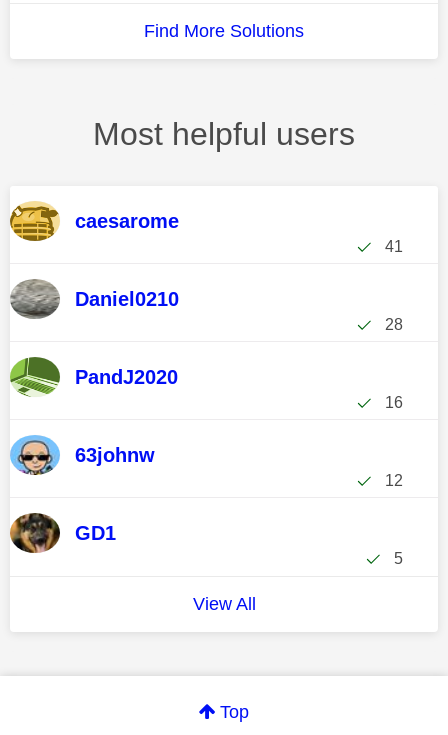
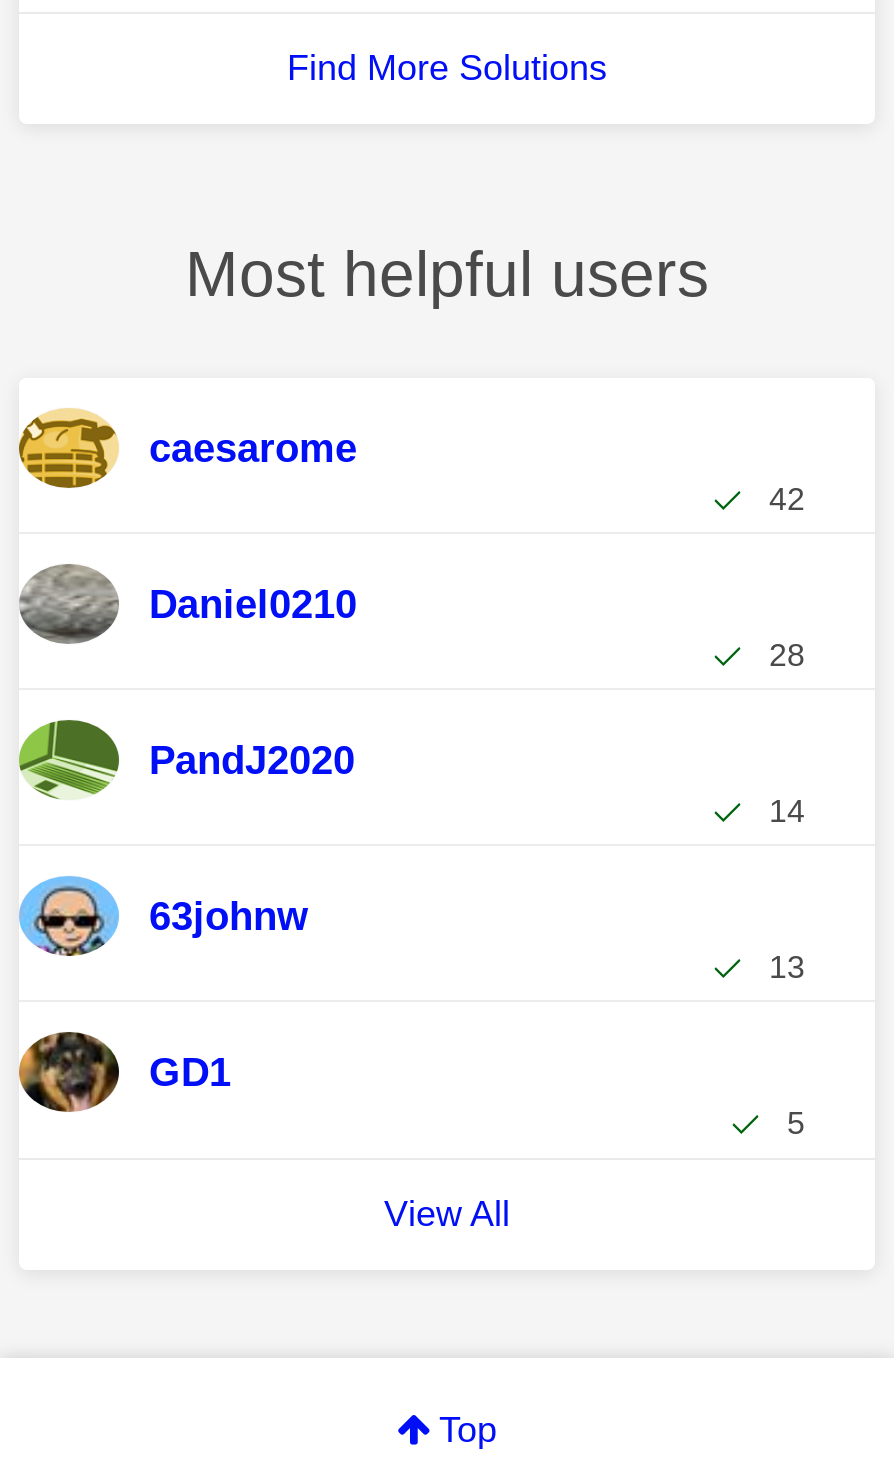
- 41
+ 42

- 16
+ 14

- 12
+ 13
